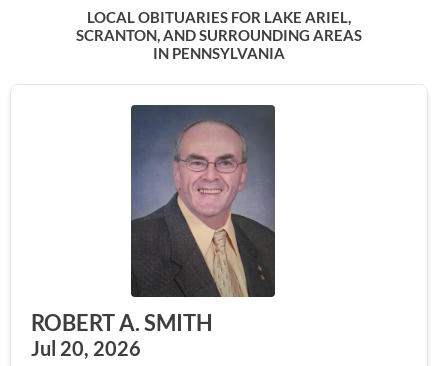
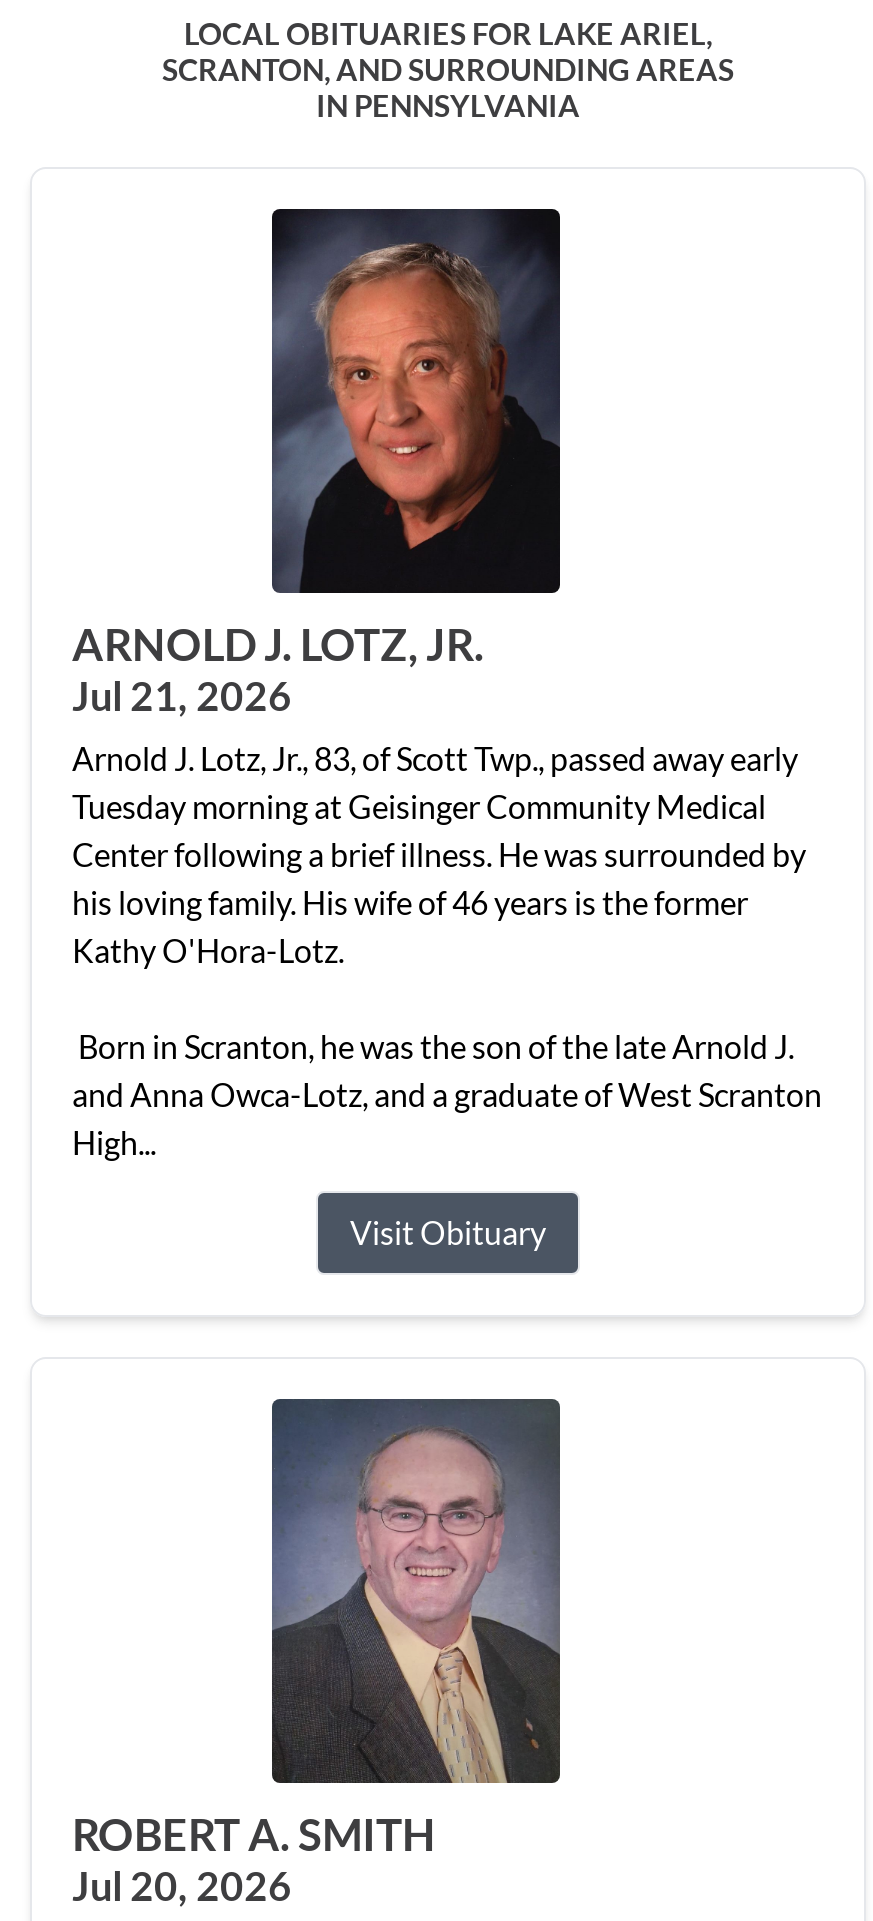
+ [image]
+ ARNOLD J. LOTZ, JR.
+ Jul 21, 2026
+ Arnold J. Lotz, Jr., 83, of Scott Twp., passed away early
+ Tuesday morning at Geisinger Community Medical
+ Center following a brief illness. He was surrounded by
+ his loving family. His wife of 46 years is the former
+ Kathy O'Hora-Lotz.
+ Born in Scranton, he was the son of the late Arnold J.
+ and Anna Owca-Lotz, and a graduate of West Scranton
+ High...
+ Visit Obituary
